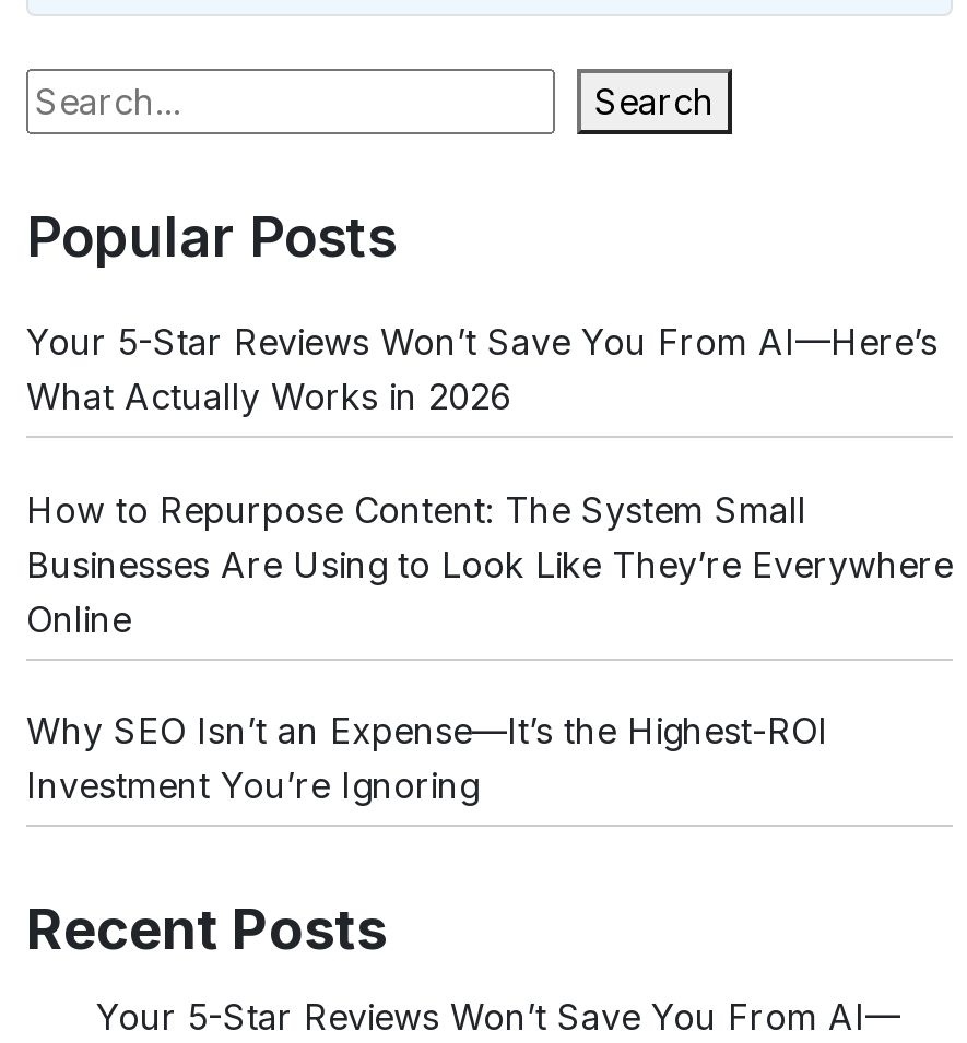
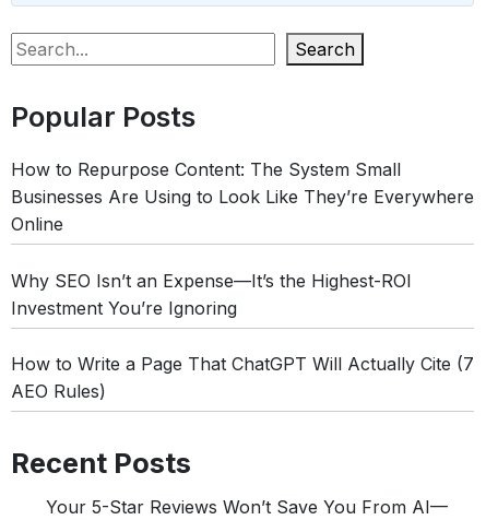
- Your 5-Star Reviews Won’t Save You From AI—Here’s
- What Actually Works in 2026

moved up: How to Repurpose Content: The System Small | Businesses Are Using to Look Like They’re Everywhere | Online | Why SEO Isn’t an Expense—It’s the Highest-ROI | Investment You’re Ignoring

+ How to Write a Page That ChatGPT Will Actually Cite (7
+ AEO Rules)
